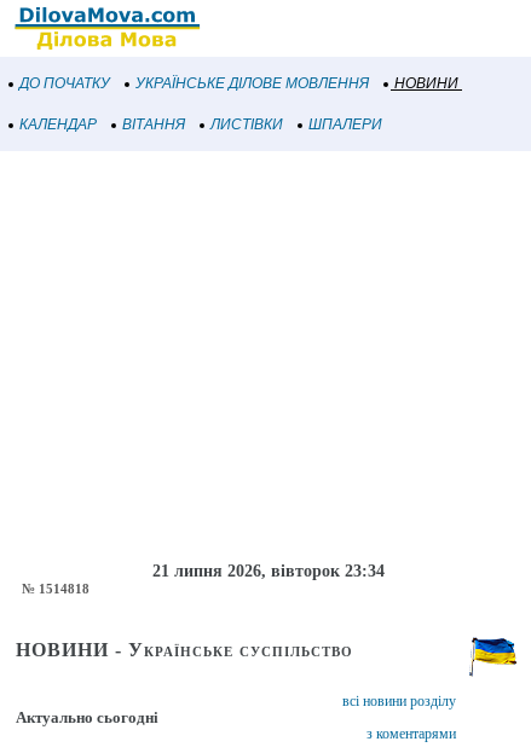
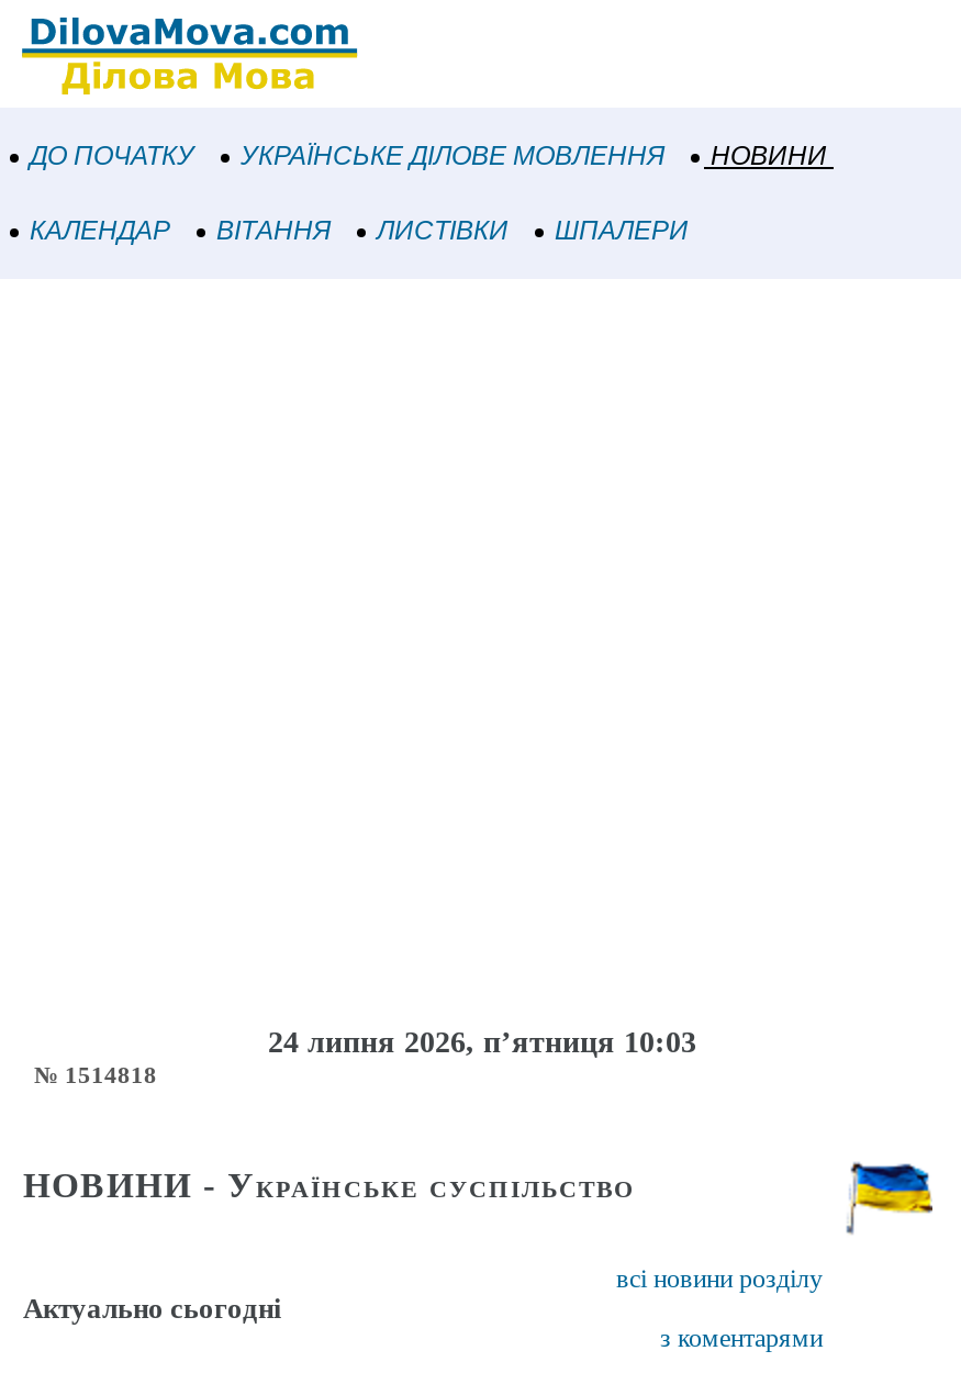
- 21 липня 2026, вівторок 23:34
+ 24 липня 2026, п’ятниця 10:03
